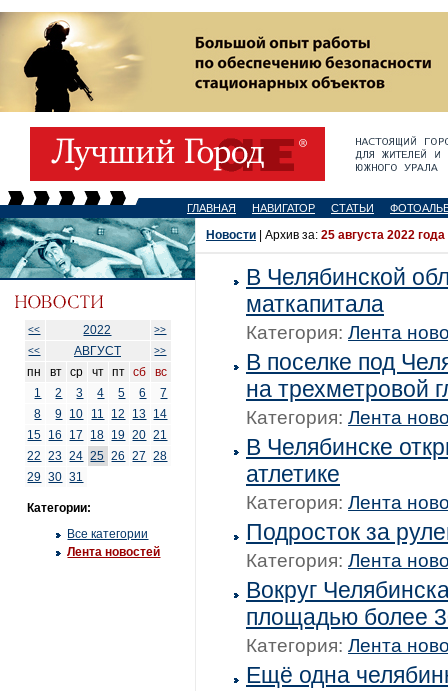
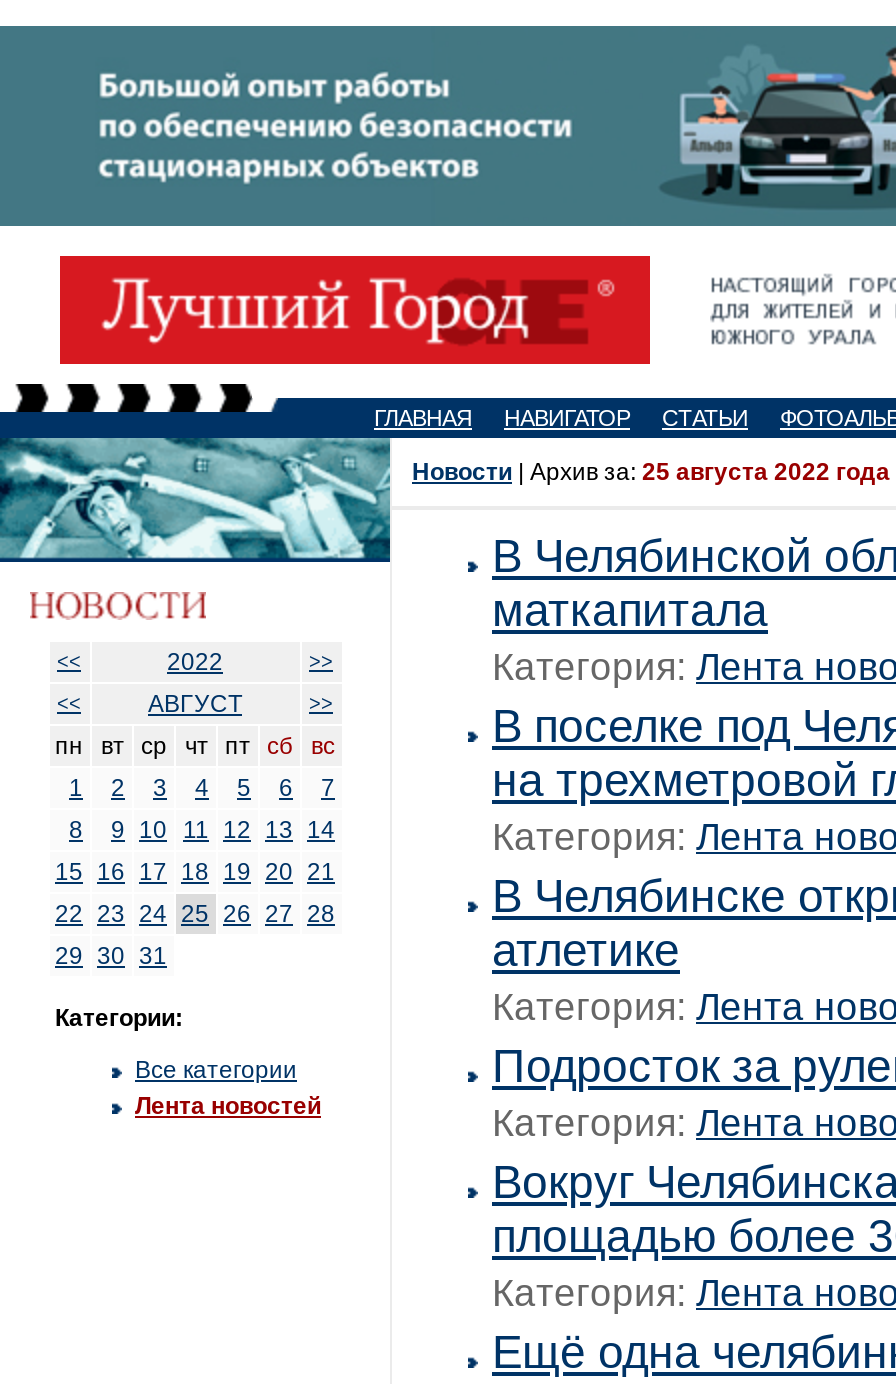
- [image]
+ [image]
